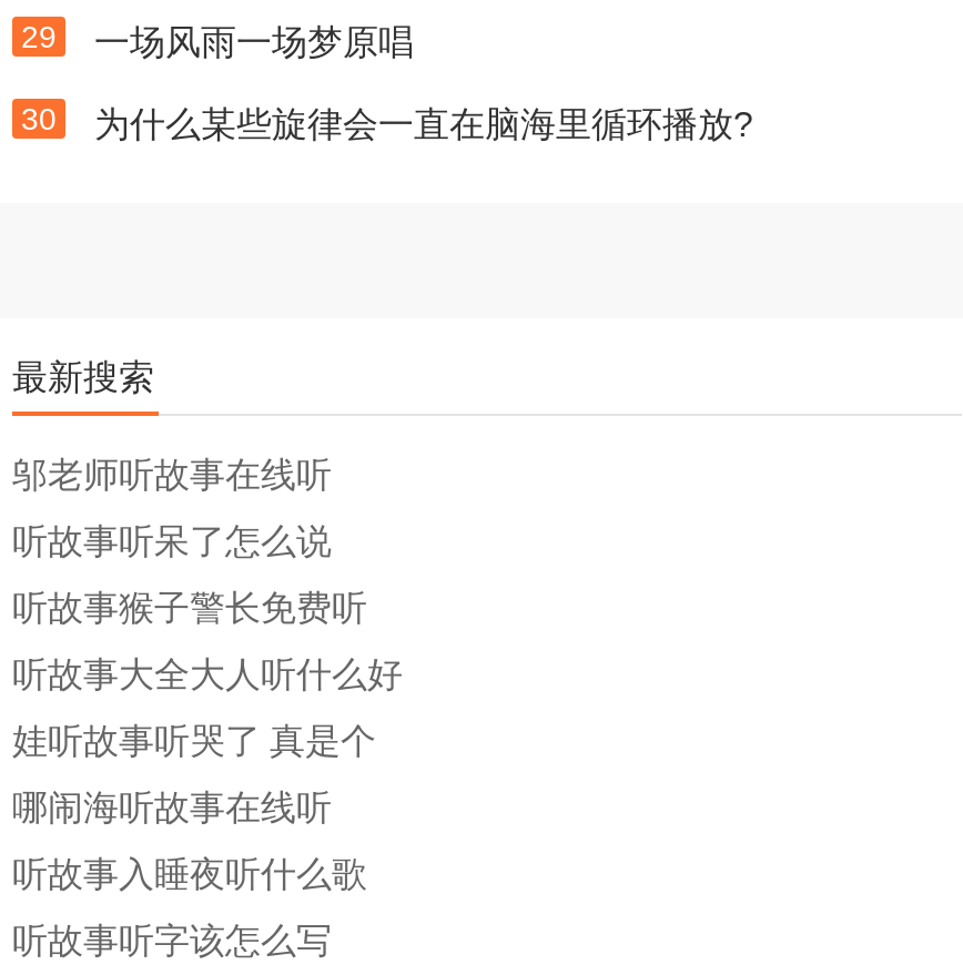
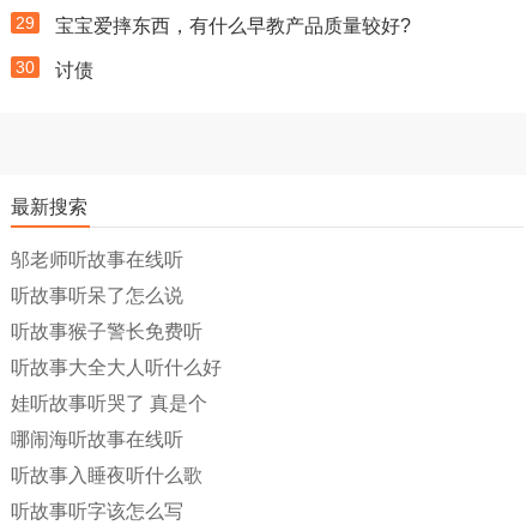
- 一场风雨一场梦原唱
+ 宝宝爱摔东西，有什么早教产品质量较好?

- 为什么某些旋律会一直在脑海里循环播放?
+ 讨债
